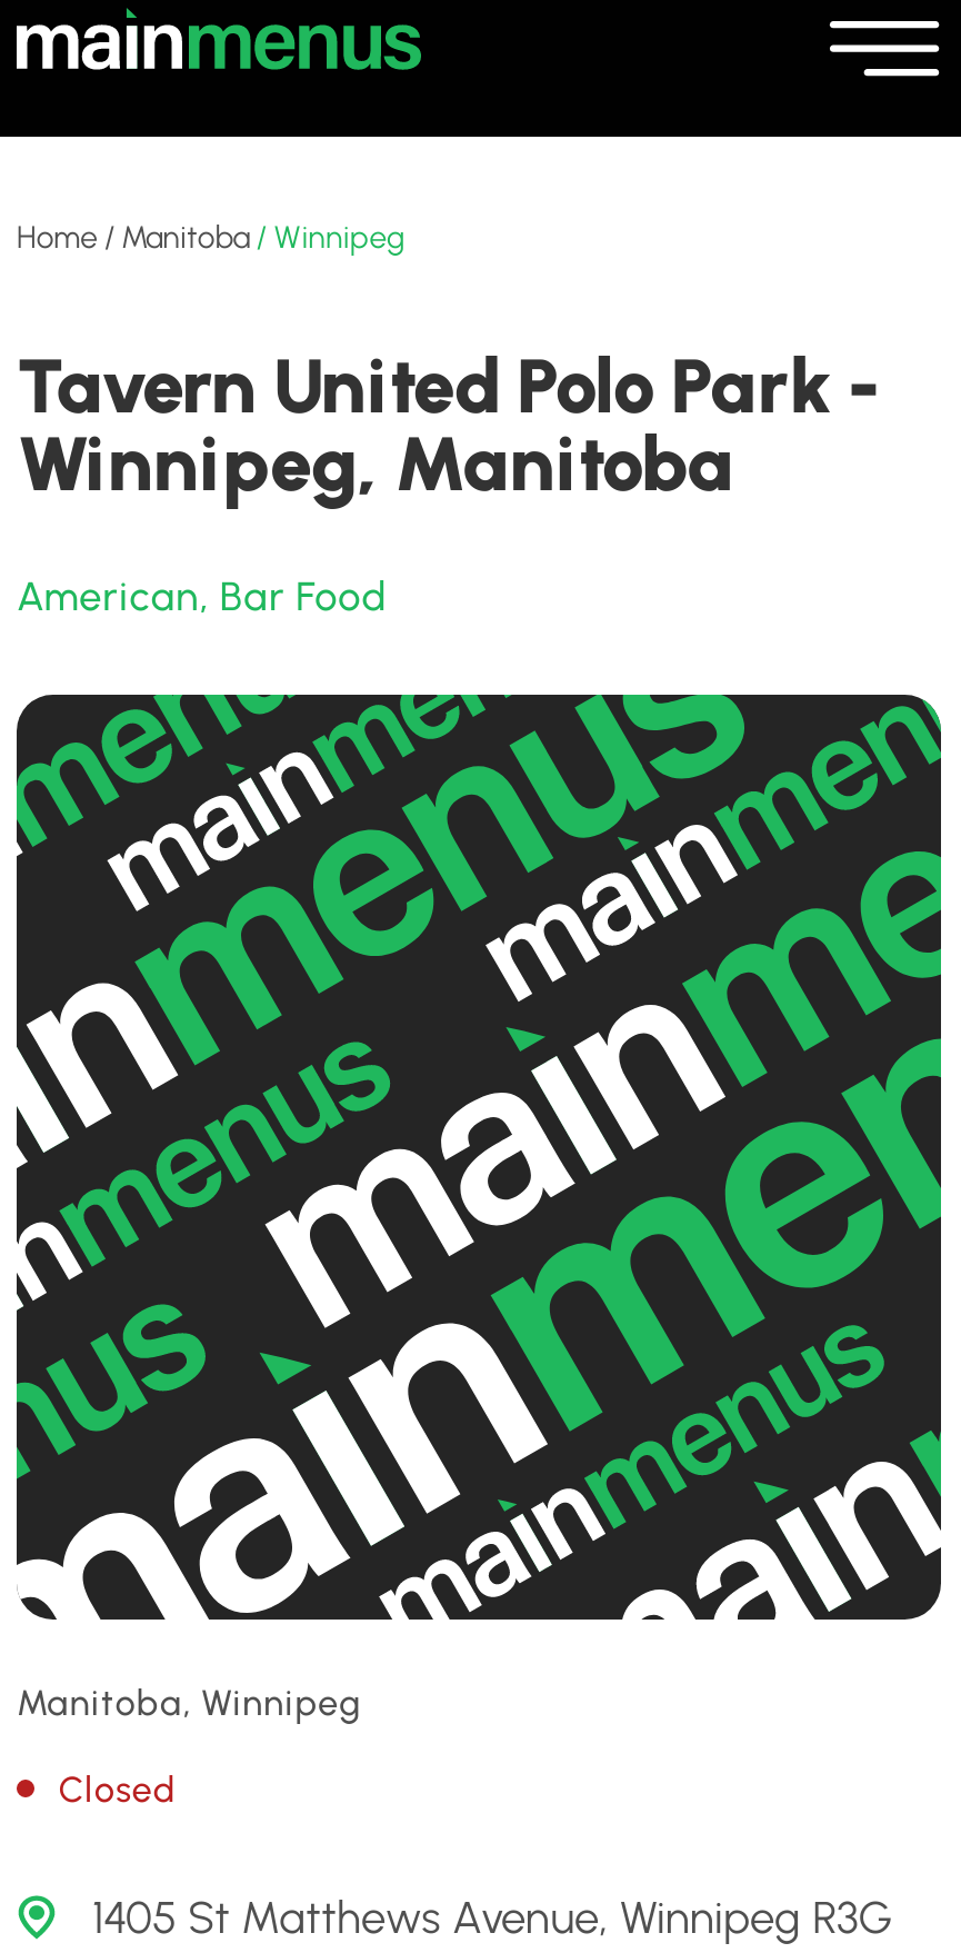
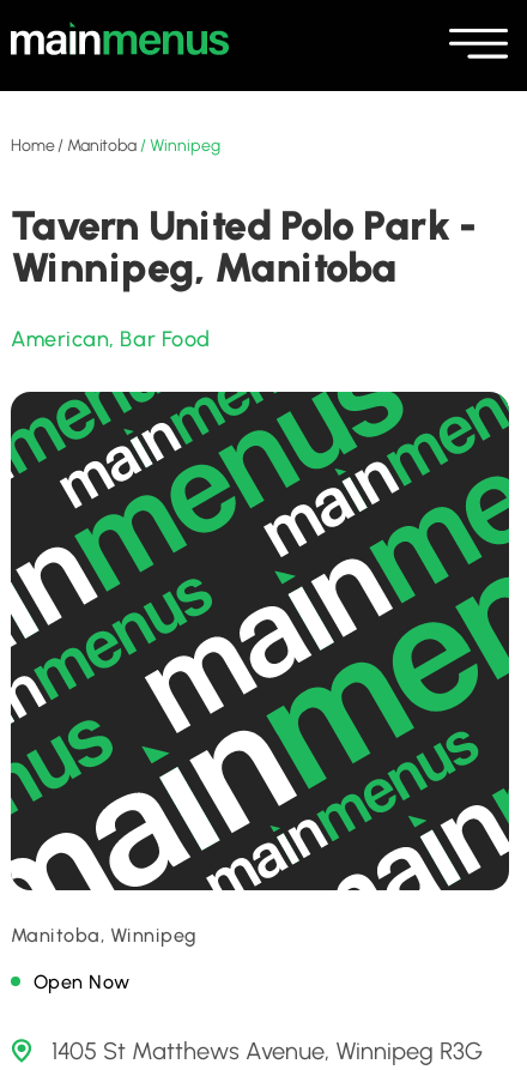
- Closed
+ Open Now
